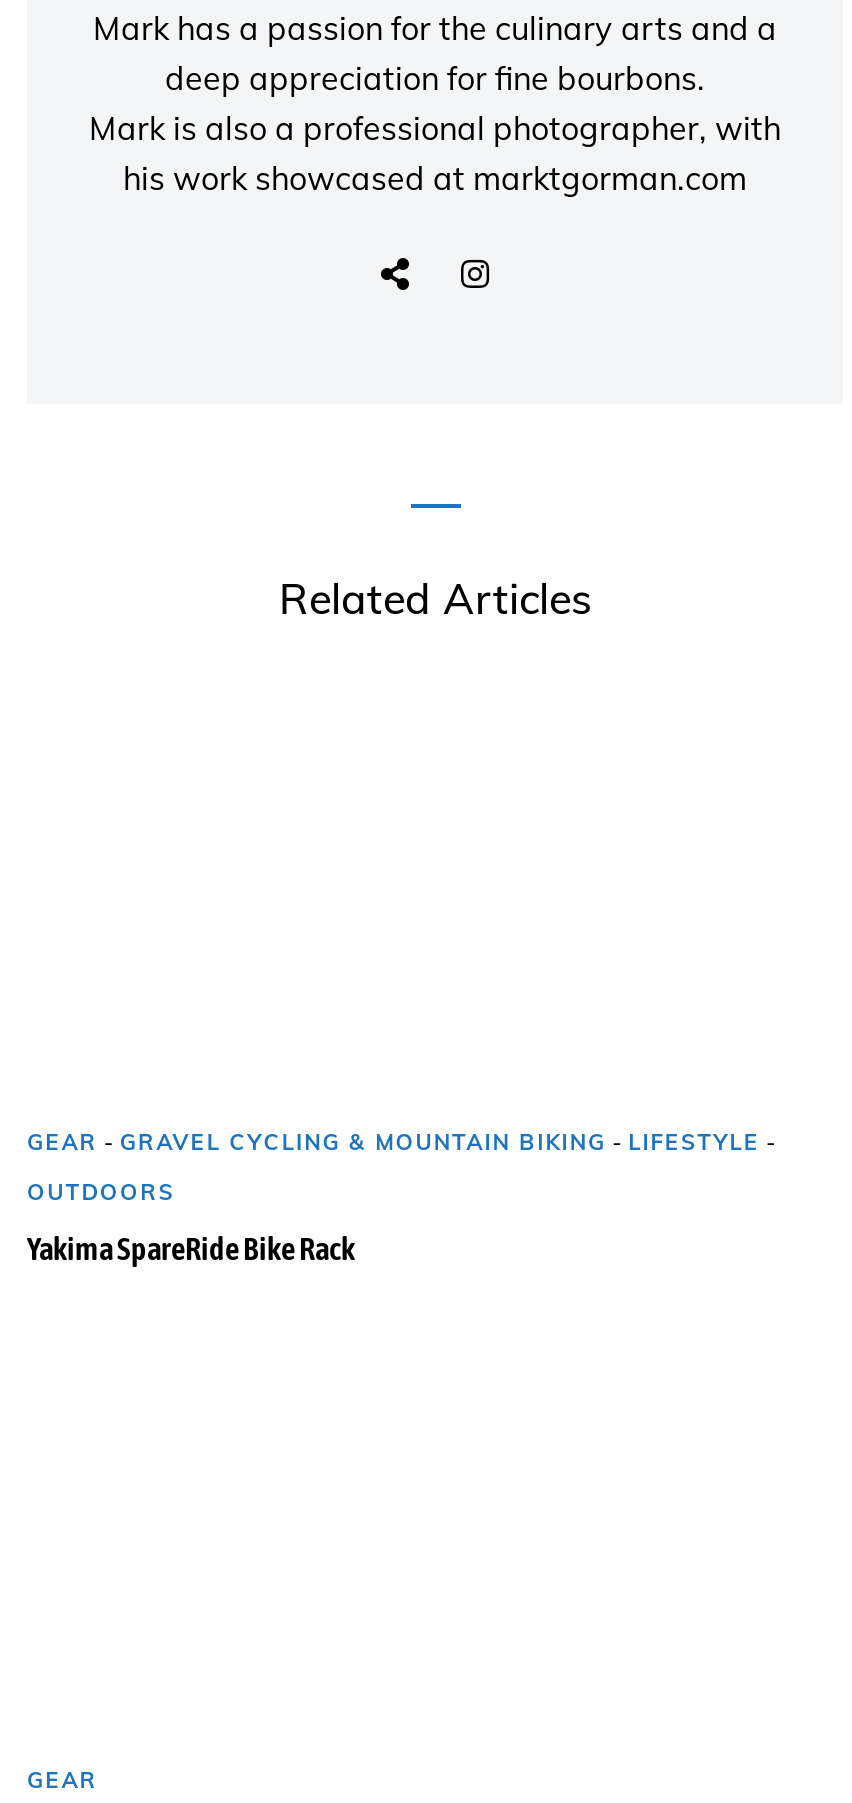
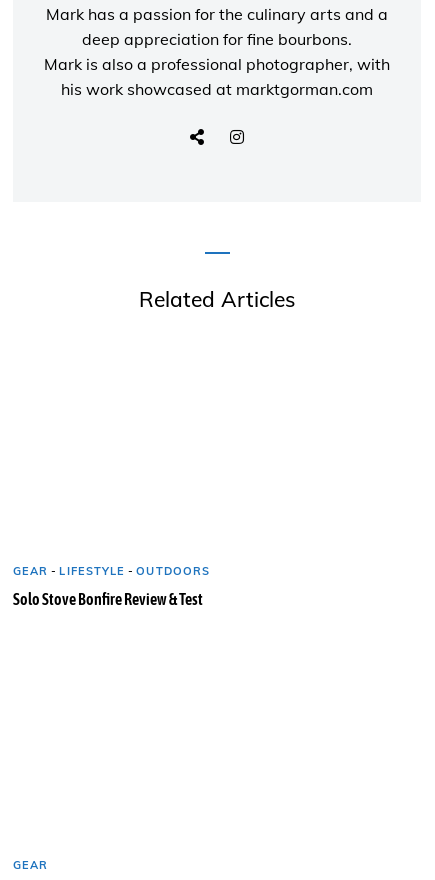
- GEAR - GRAVEL CYCLING & MOUNTAIN BIKING - LIFESTYLE -
- OUTDOORS
- Yakima SpareRide Bike Rack
+ GEAR - LIFESTYLE - OUTDOORS
+ Solo Stove Bonfire Review & Test
